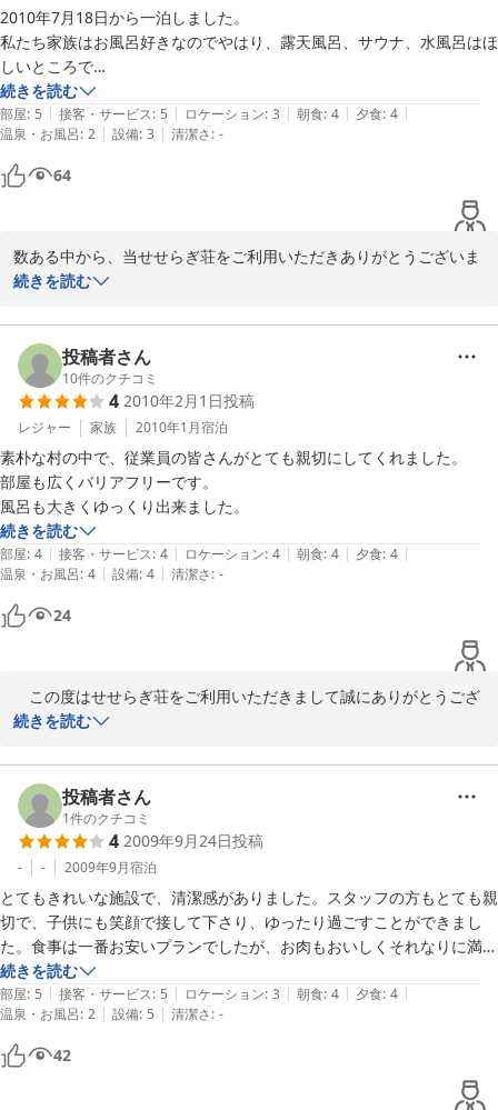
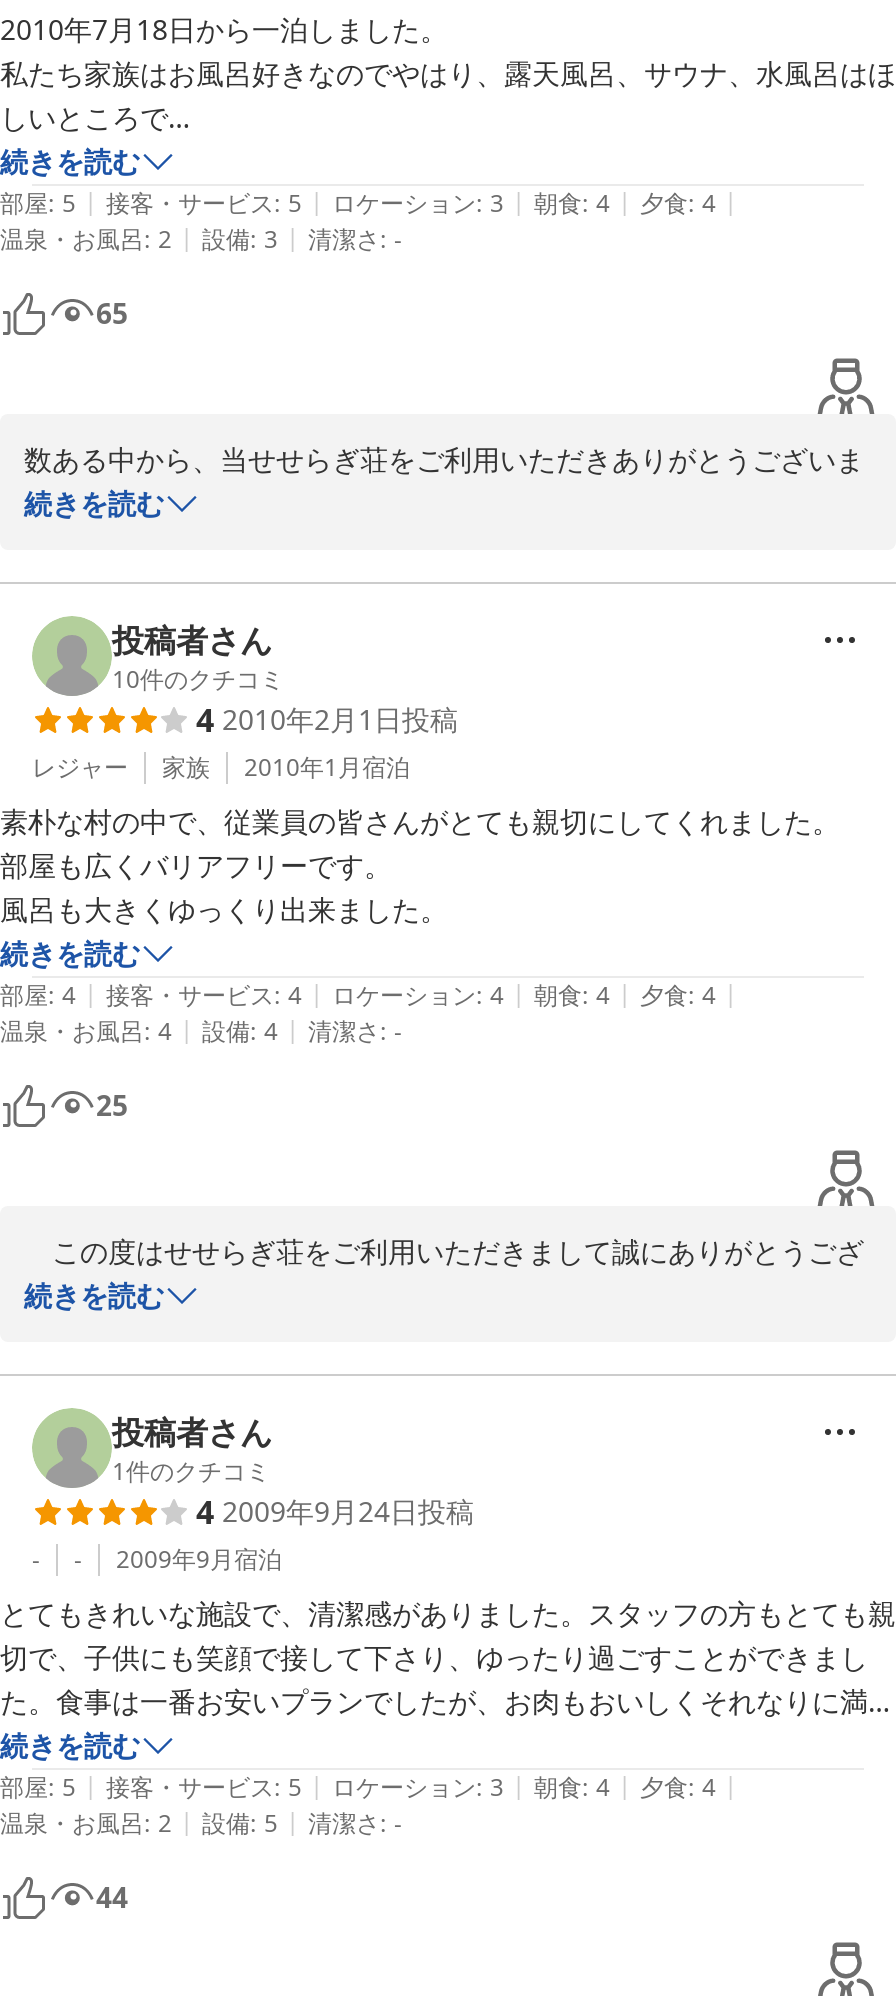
- 64
+ 65

- 24
+ 25

- 42
+ 44
